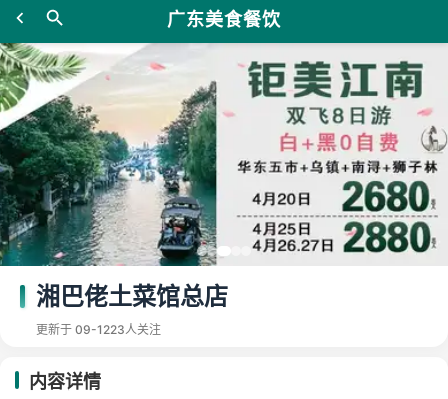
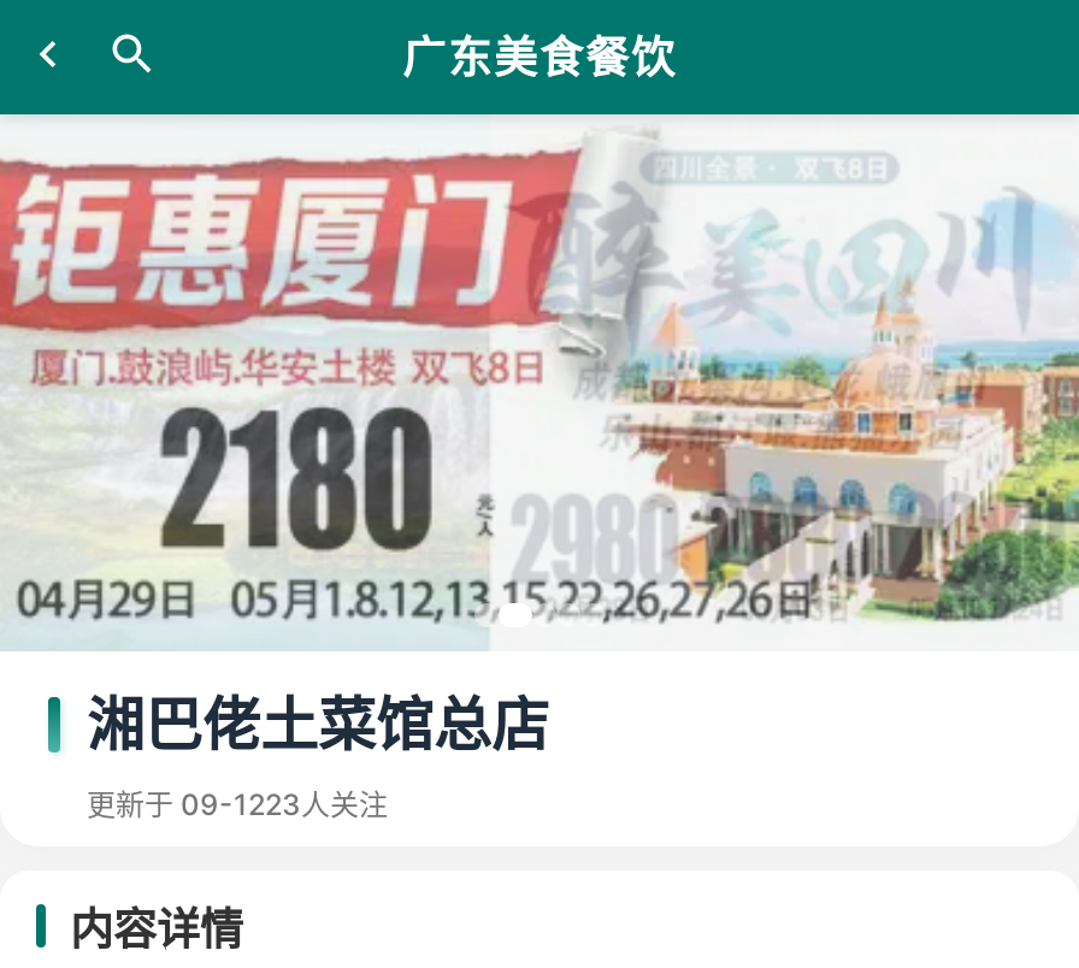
- [image]
+ [image]
